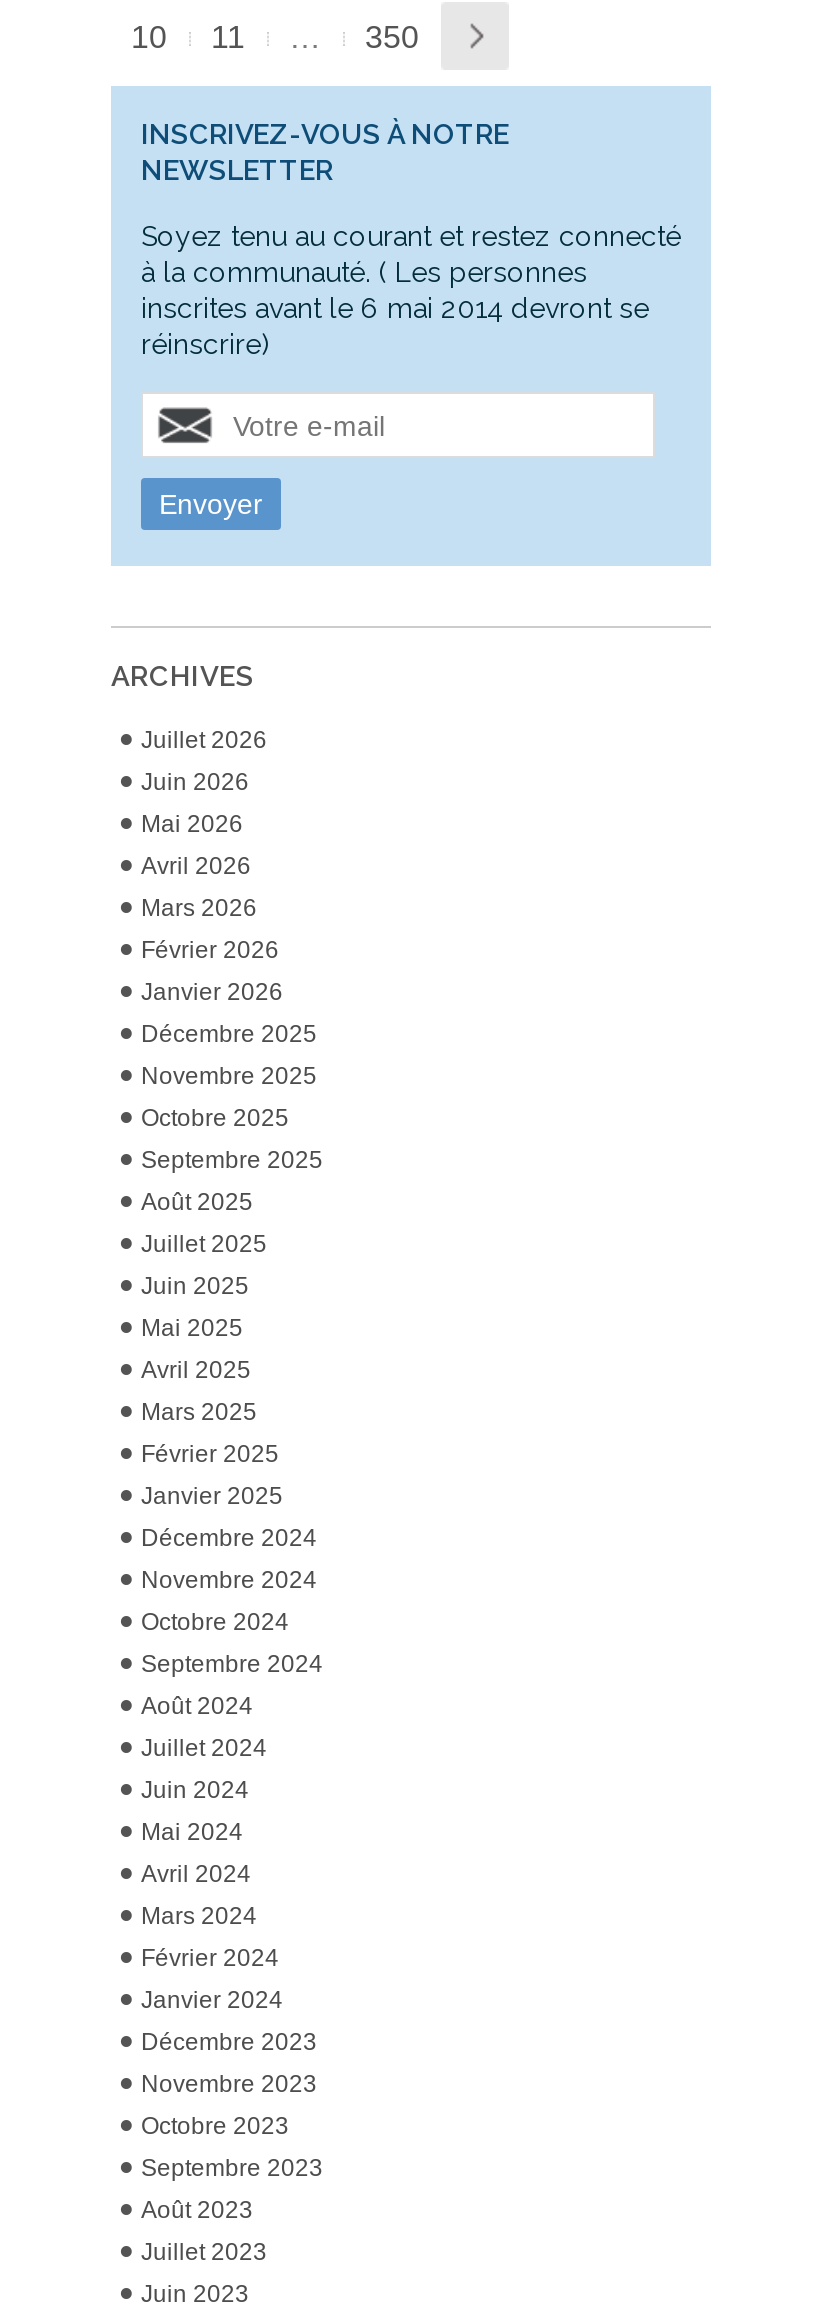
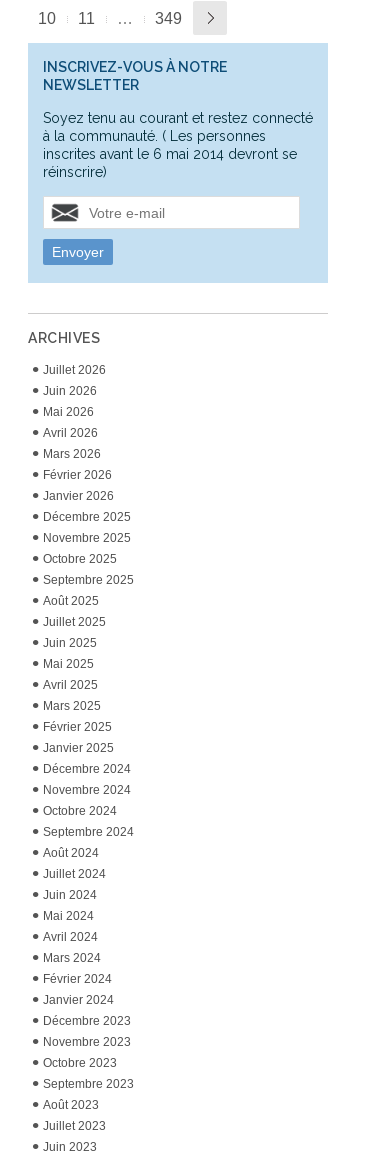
- 350
+ 349
